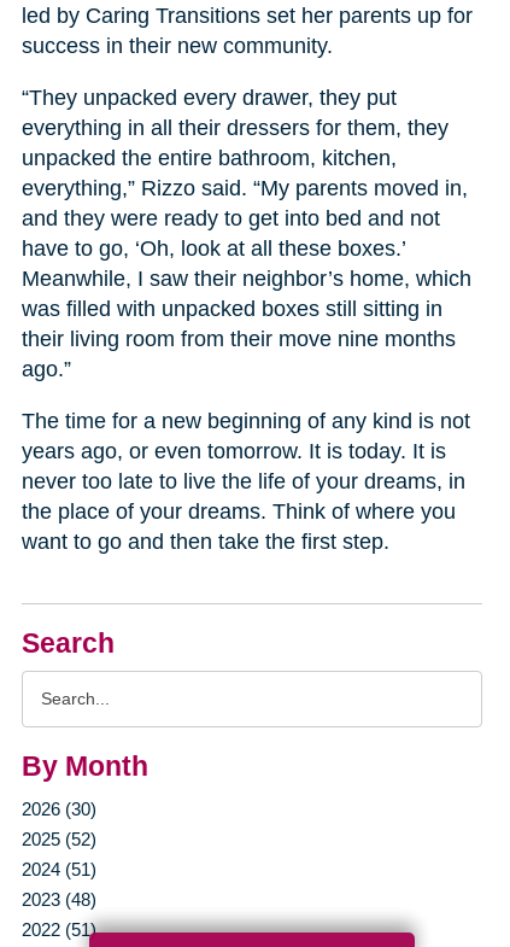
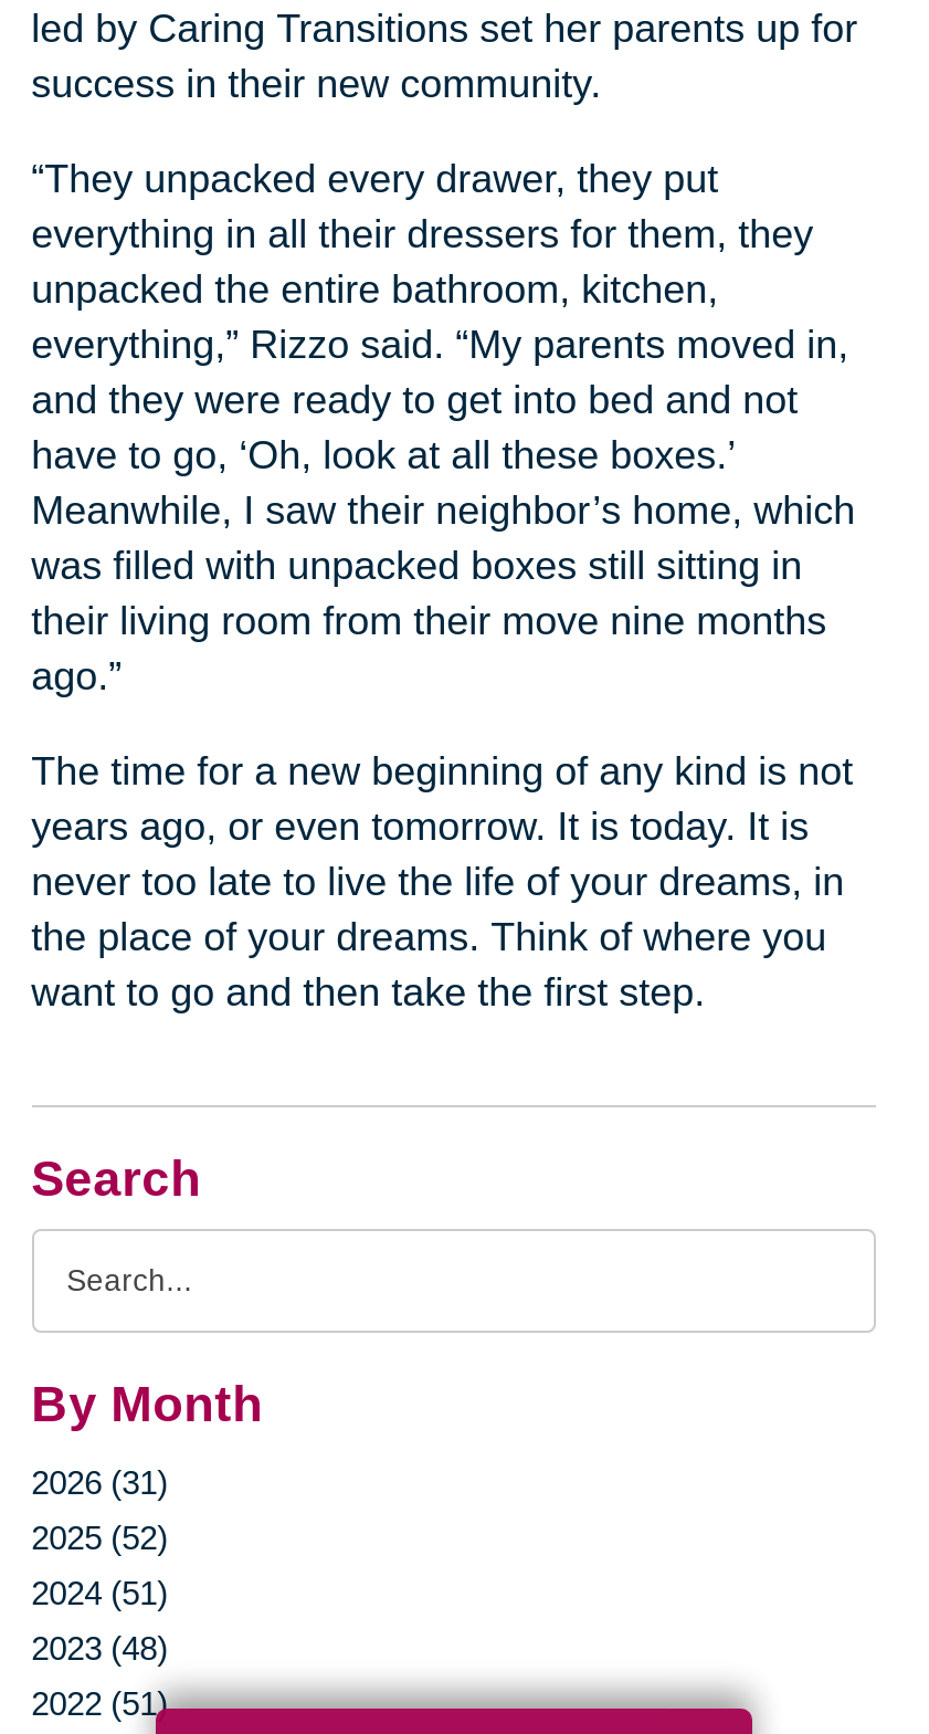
- 2026 (30)
+ 2026 (31)
